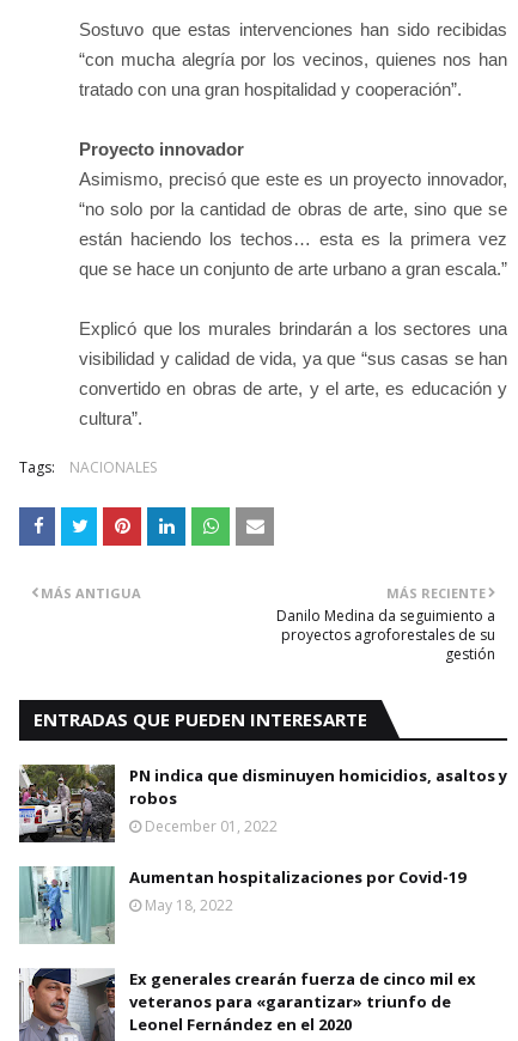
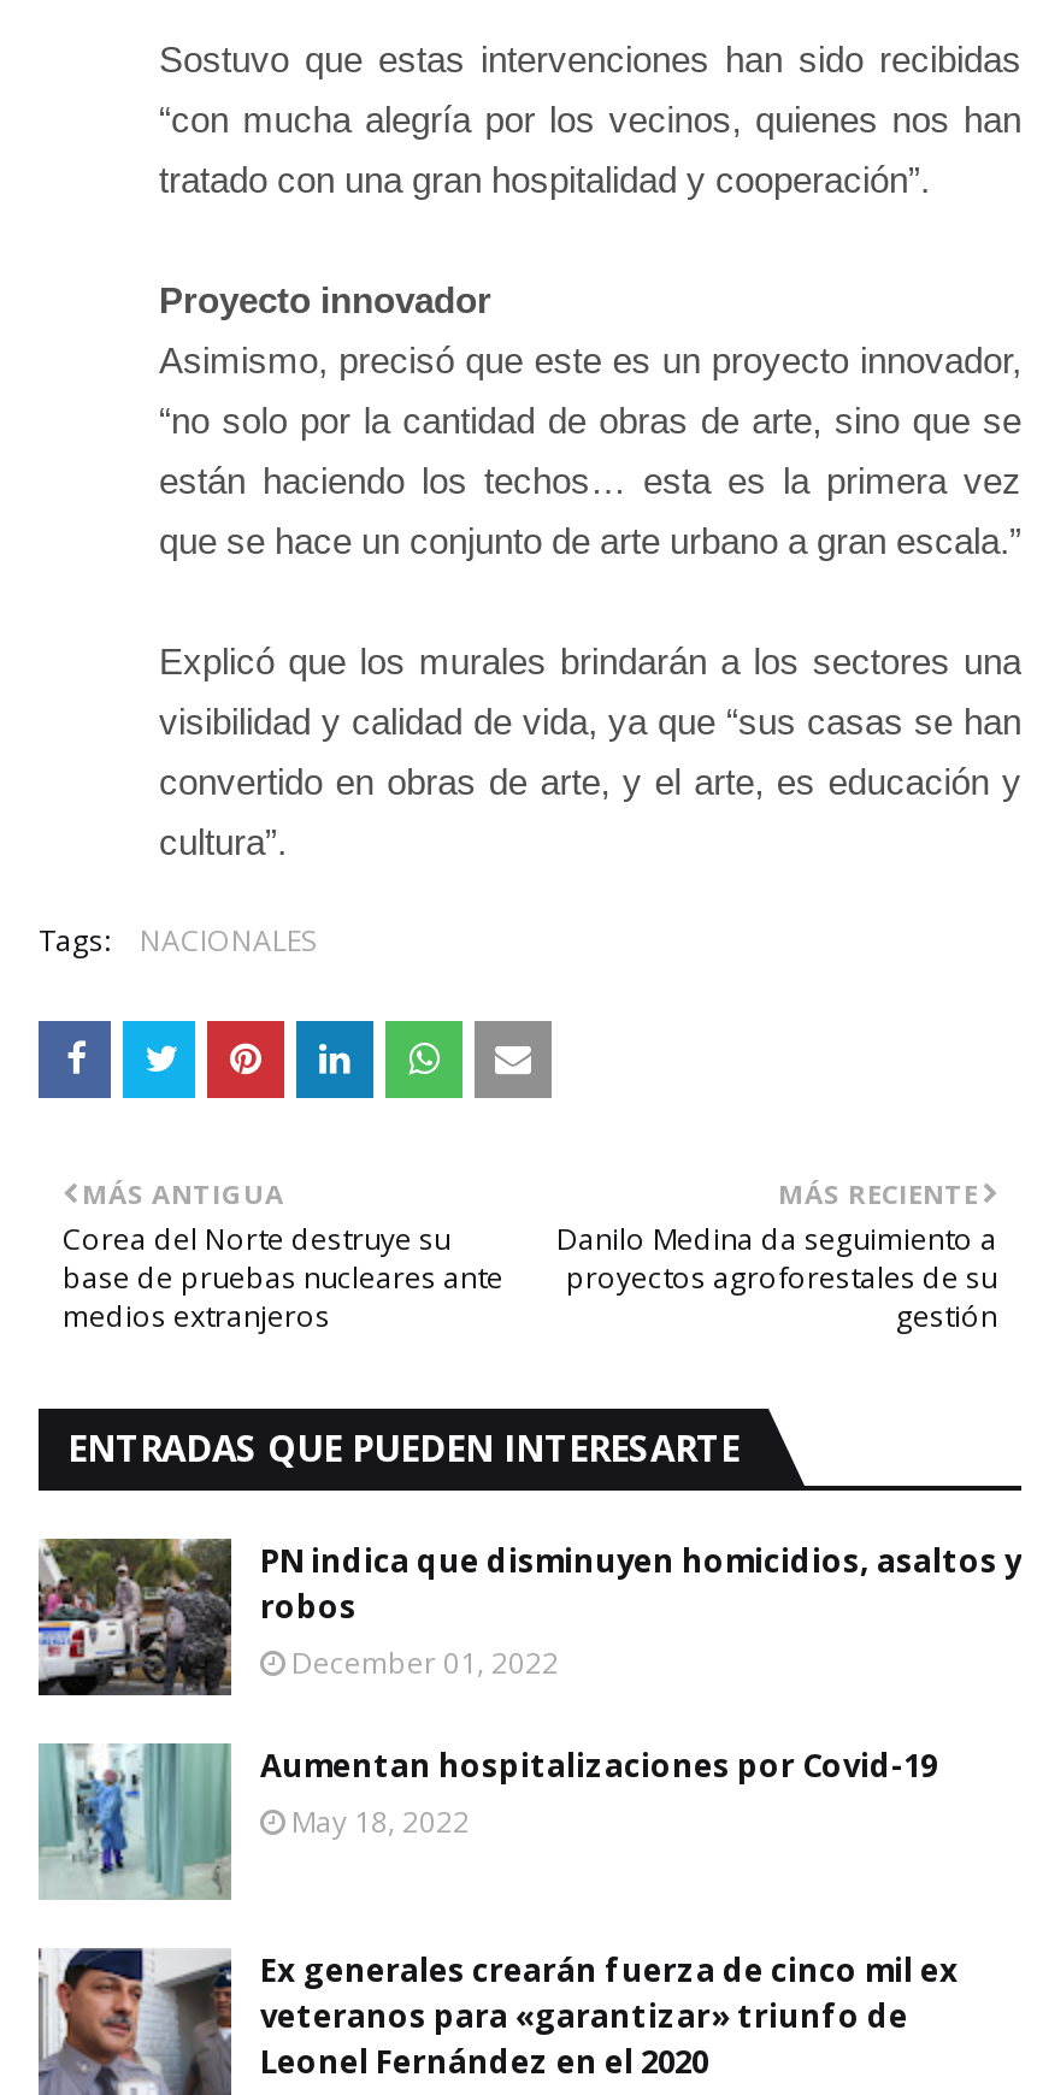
+ Corea del Norte destruye su
+ base de pruebas nucleares ante
+ medios extranjeros
